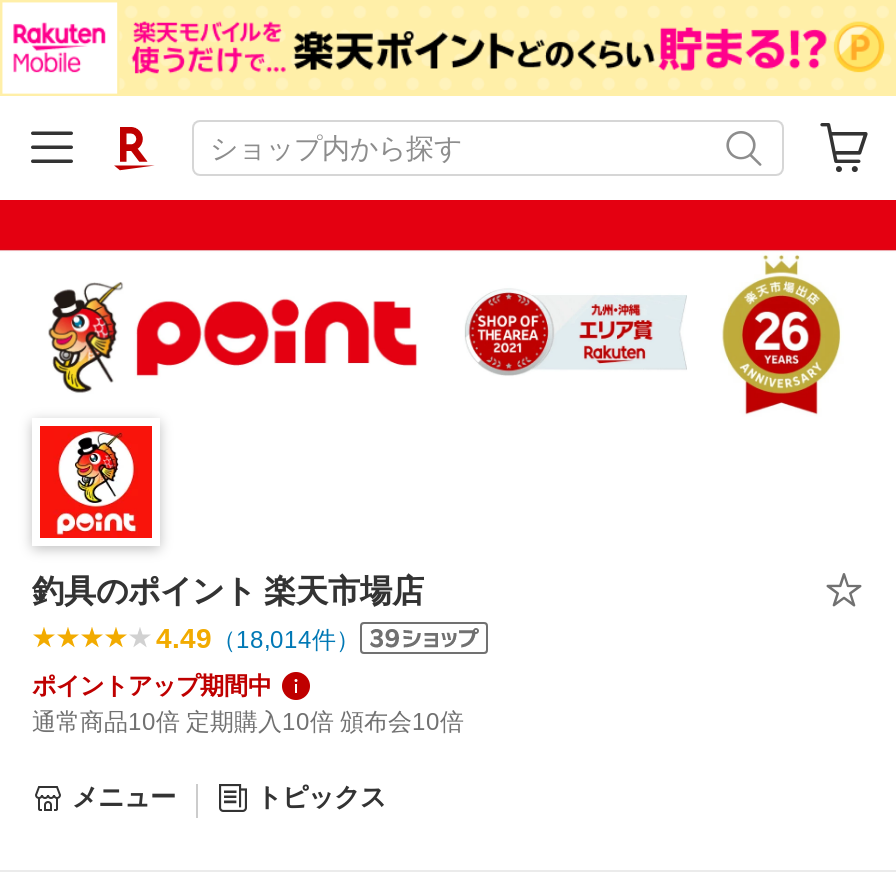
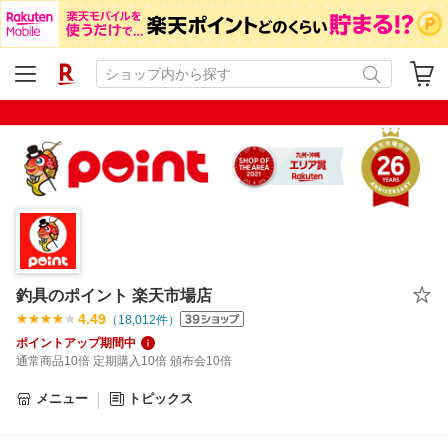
- 4.49（18,014件）
+ 4.49（18,012件）
